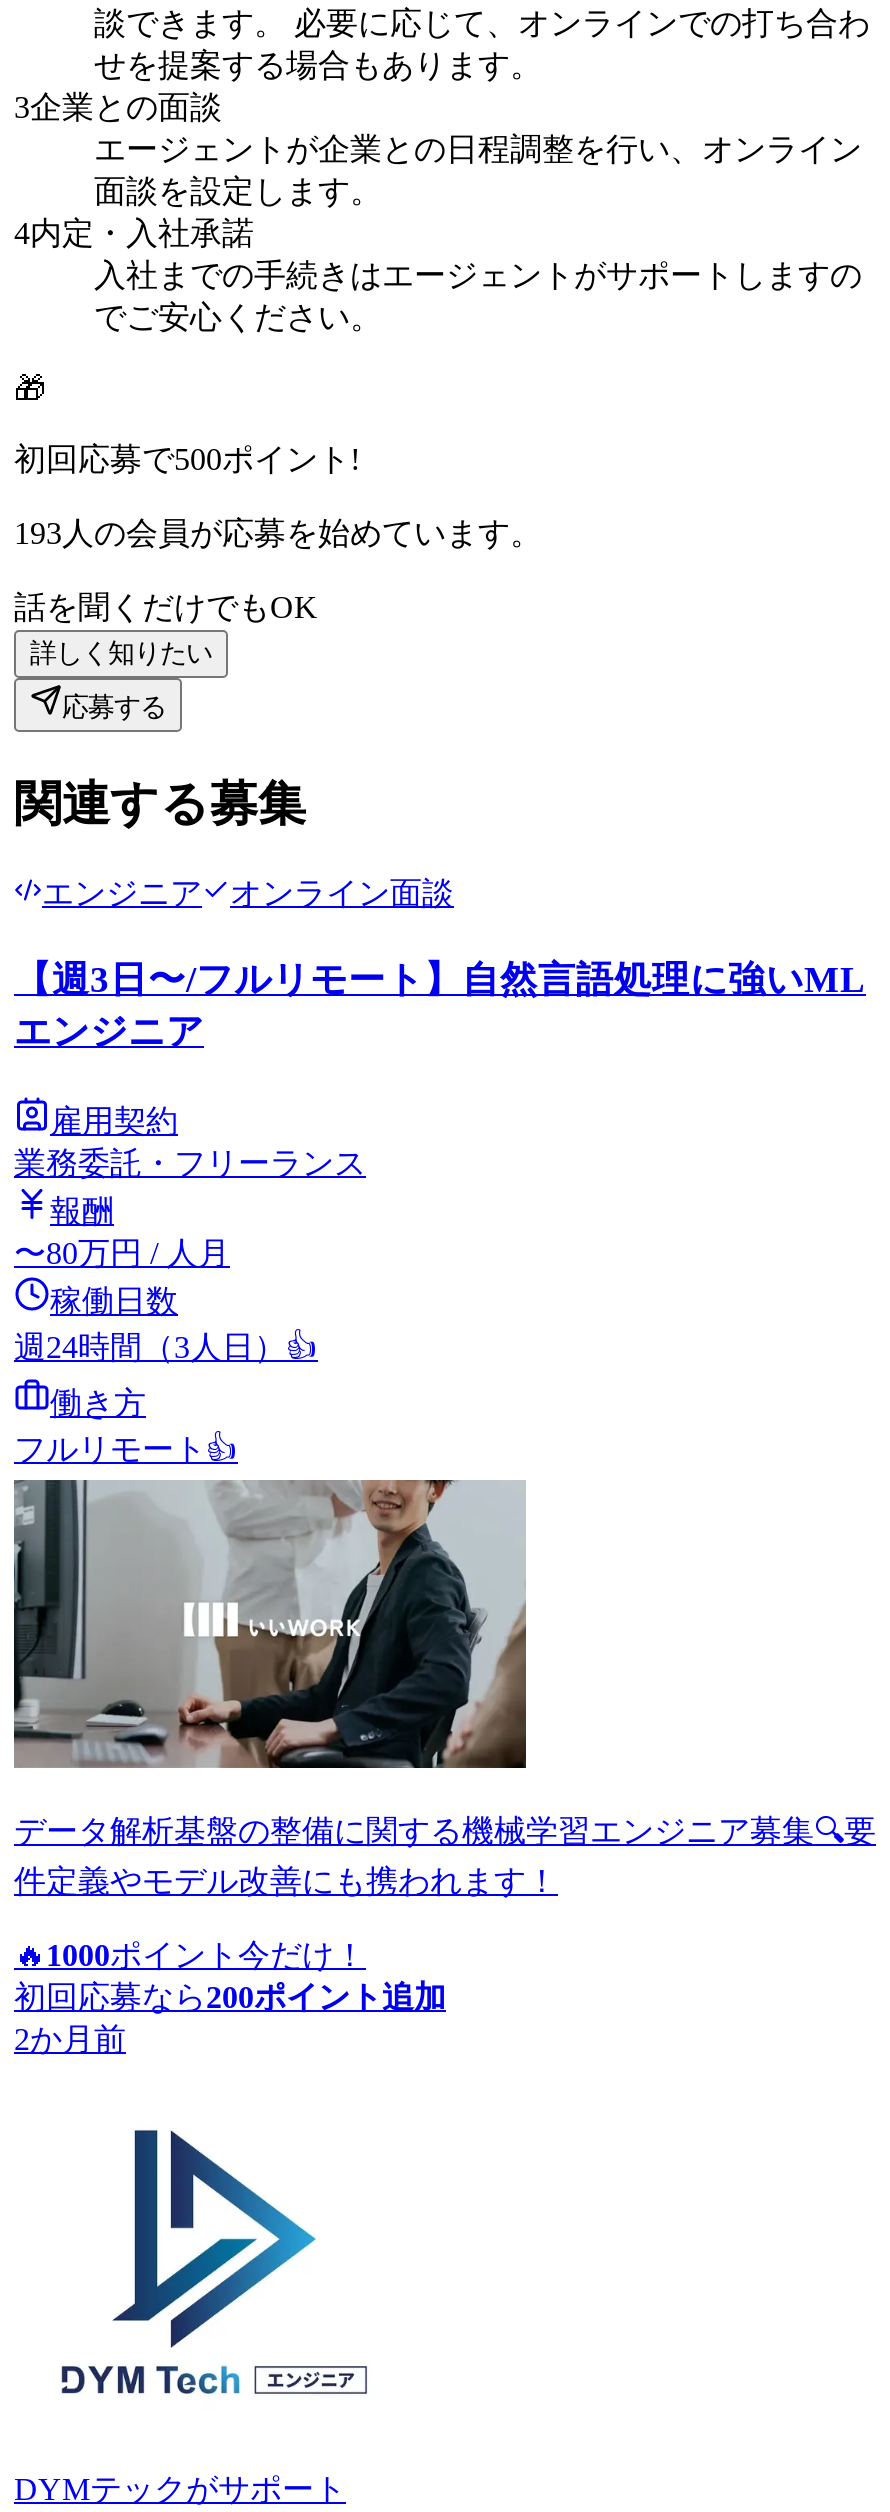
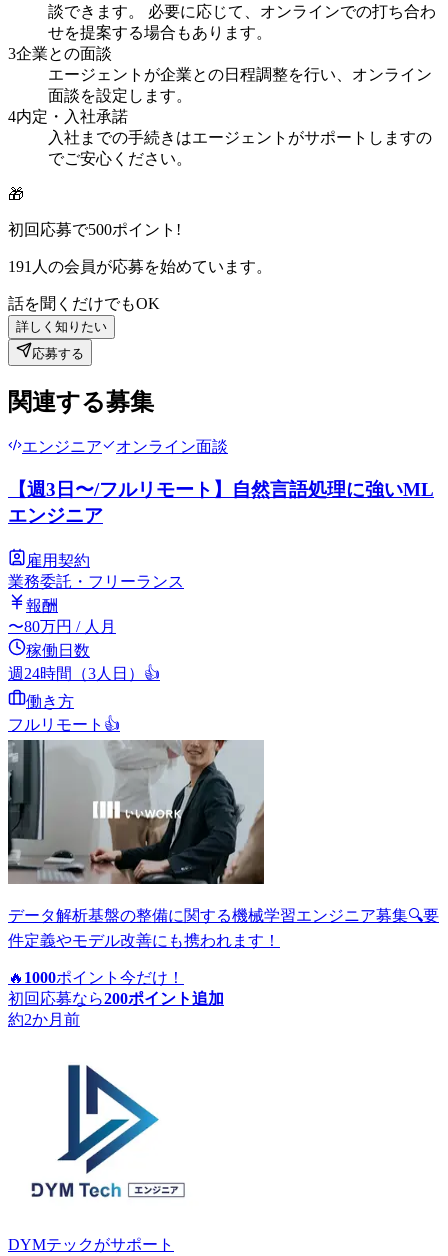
- 193人の会員が応募を始めています。
+ 191人の会員が応募を始めています。

- 2か月前
+ 約2か月前
